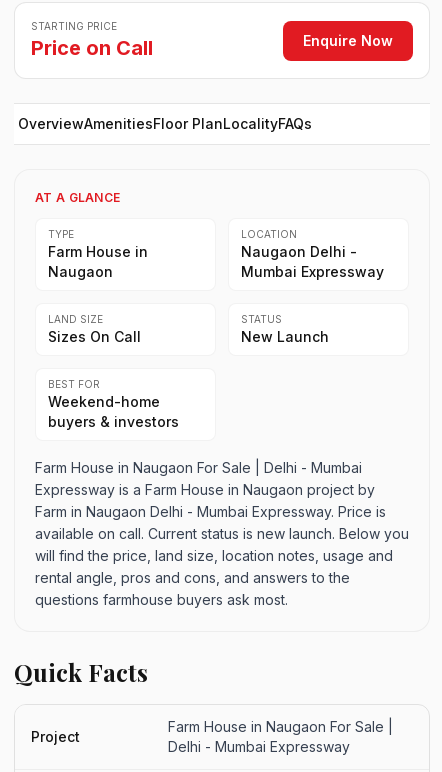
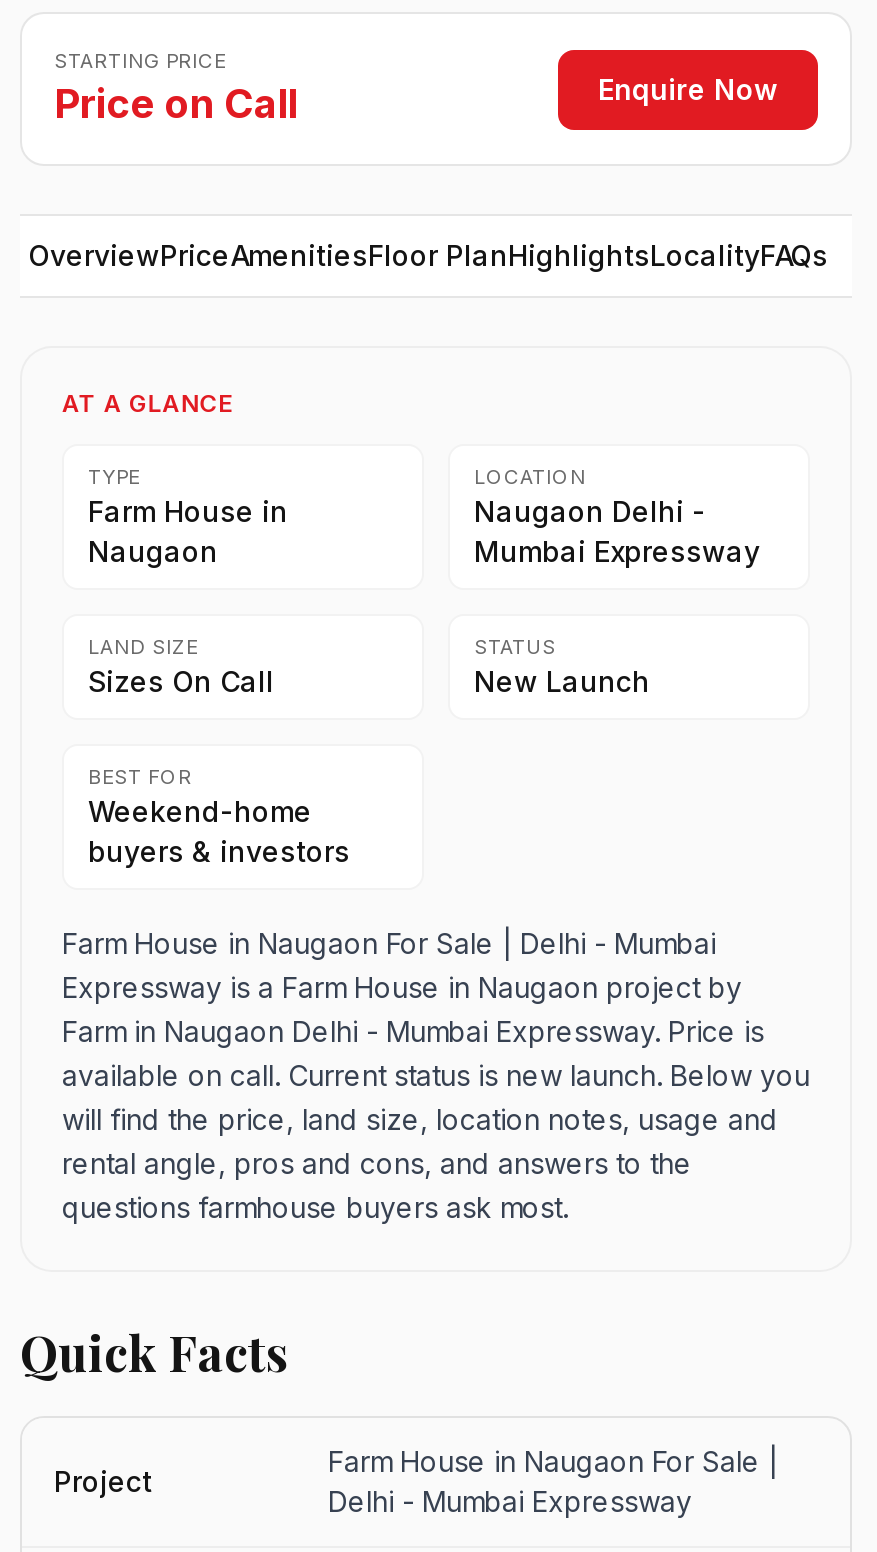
- OverviewAmenitiesFloor PlanLocalityFAQs
+ OverviewPriceAmenitiesFloor PlanHighlightsLocalityFAQs
